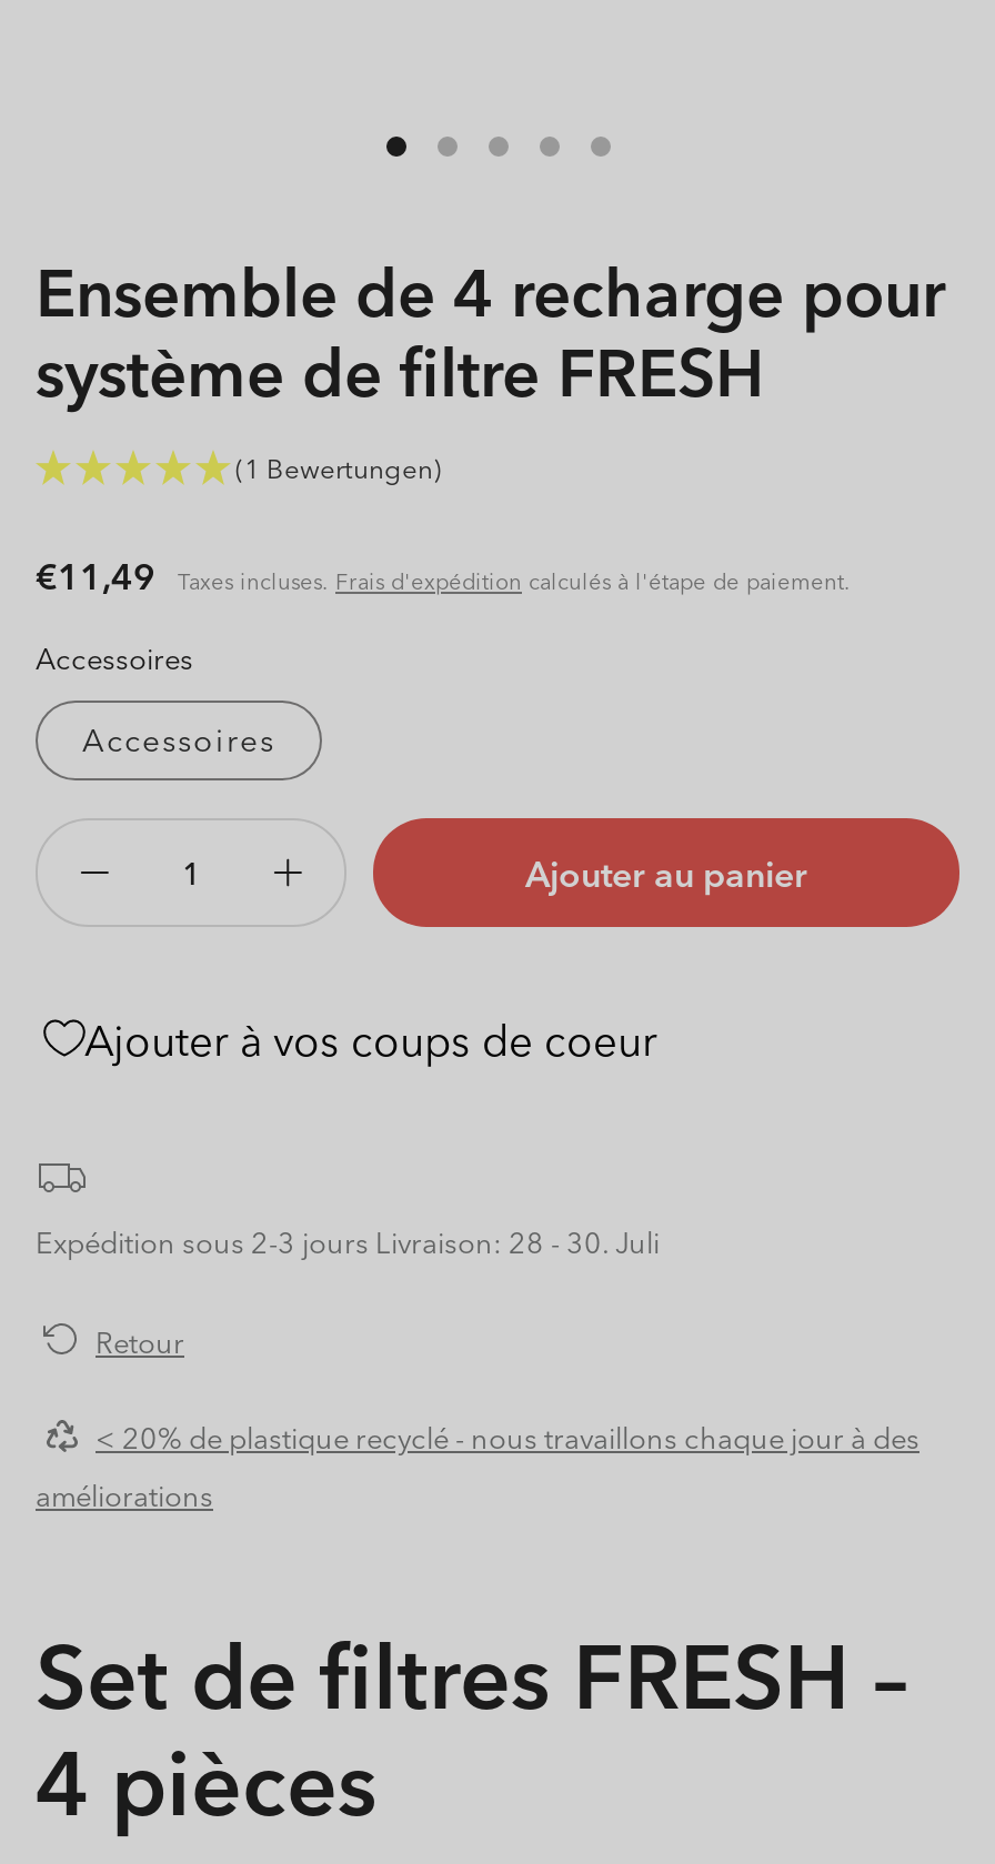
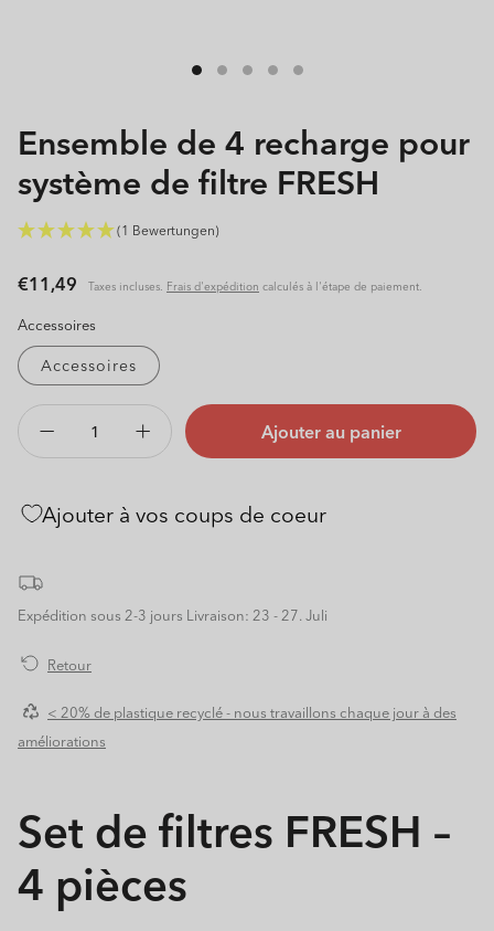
- Expédition sous 2-3 jours Livraison: 28 - 30. Juli
+ Expédition sous 2-3 jours Livraison: 23 - 27. Juli
